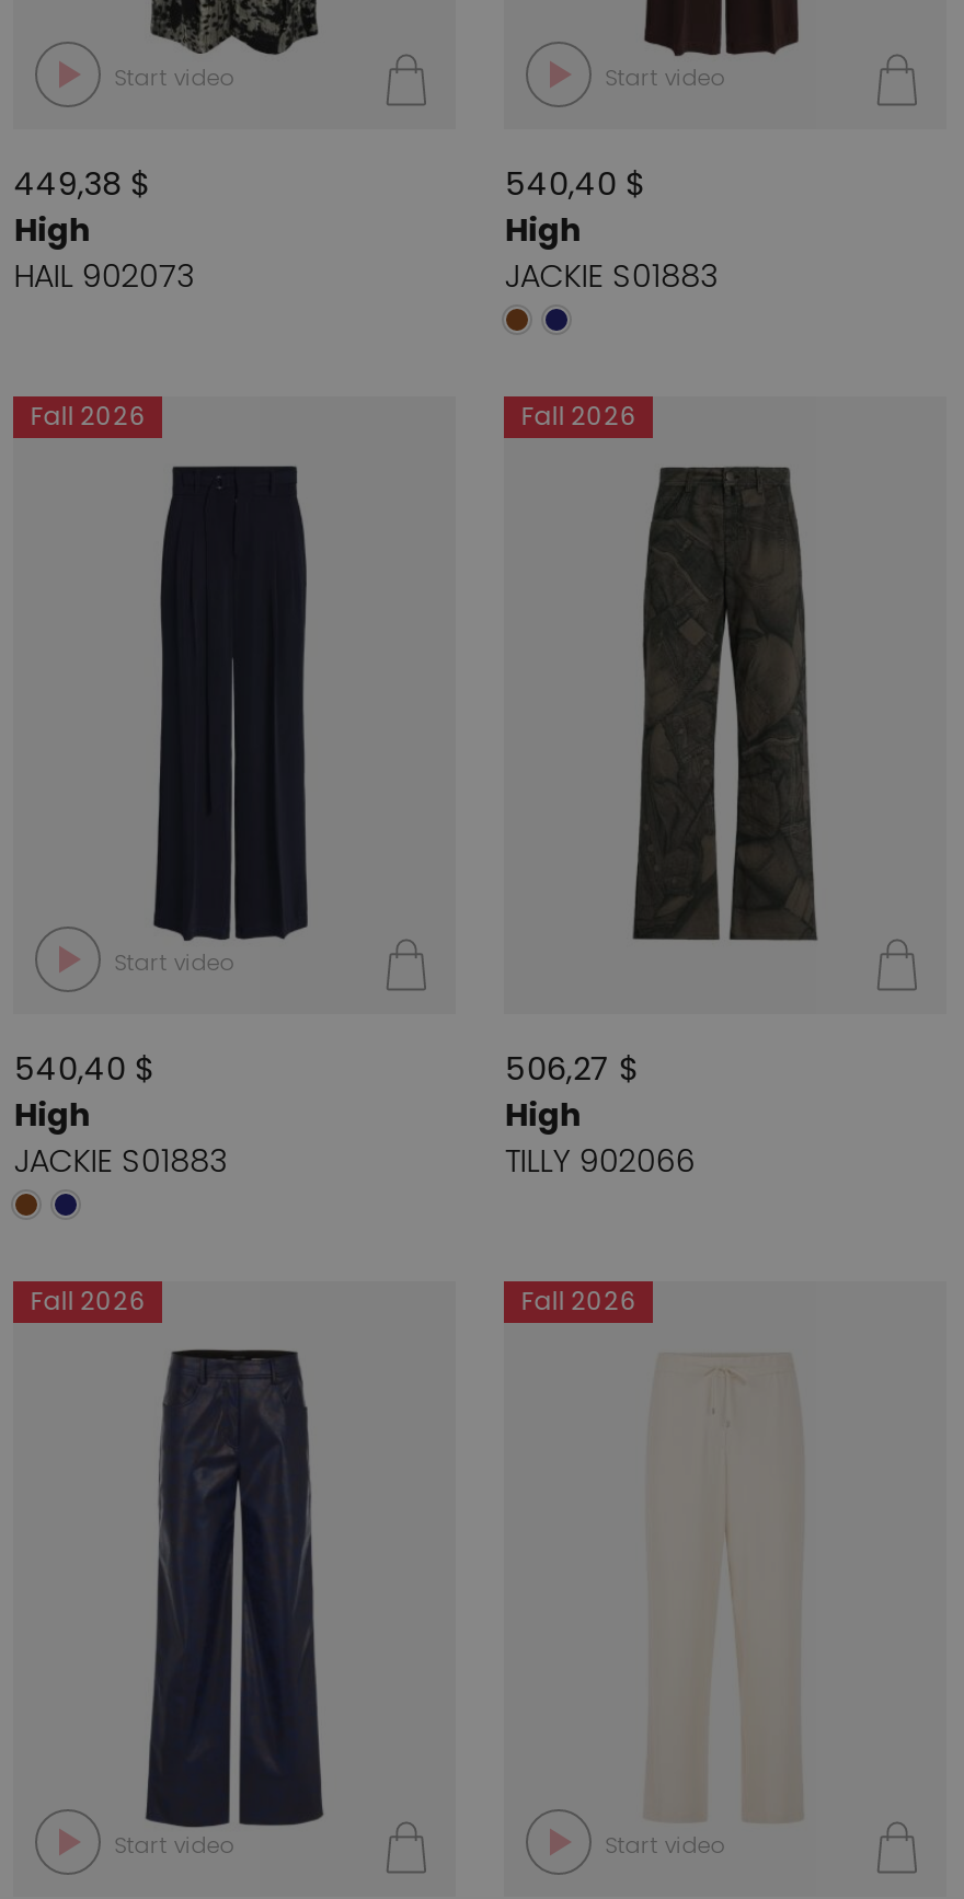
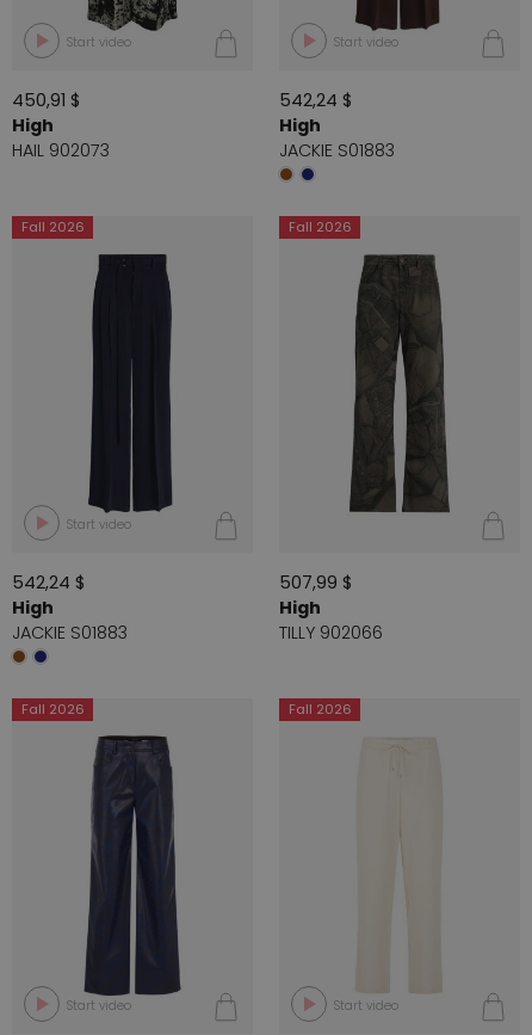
- 449,38 $
+ 450,91 $

- 540,40 $
+ 542,24 $

- 540,40 $
+ 542,24 $

- 506,27 $
+ 507,99 $
